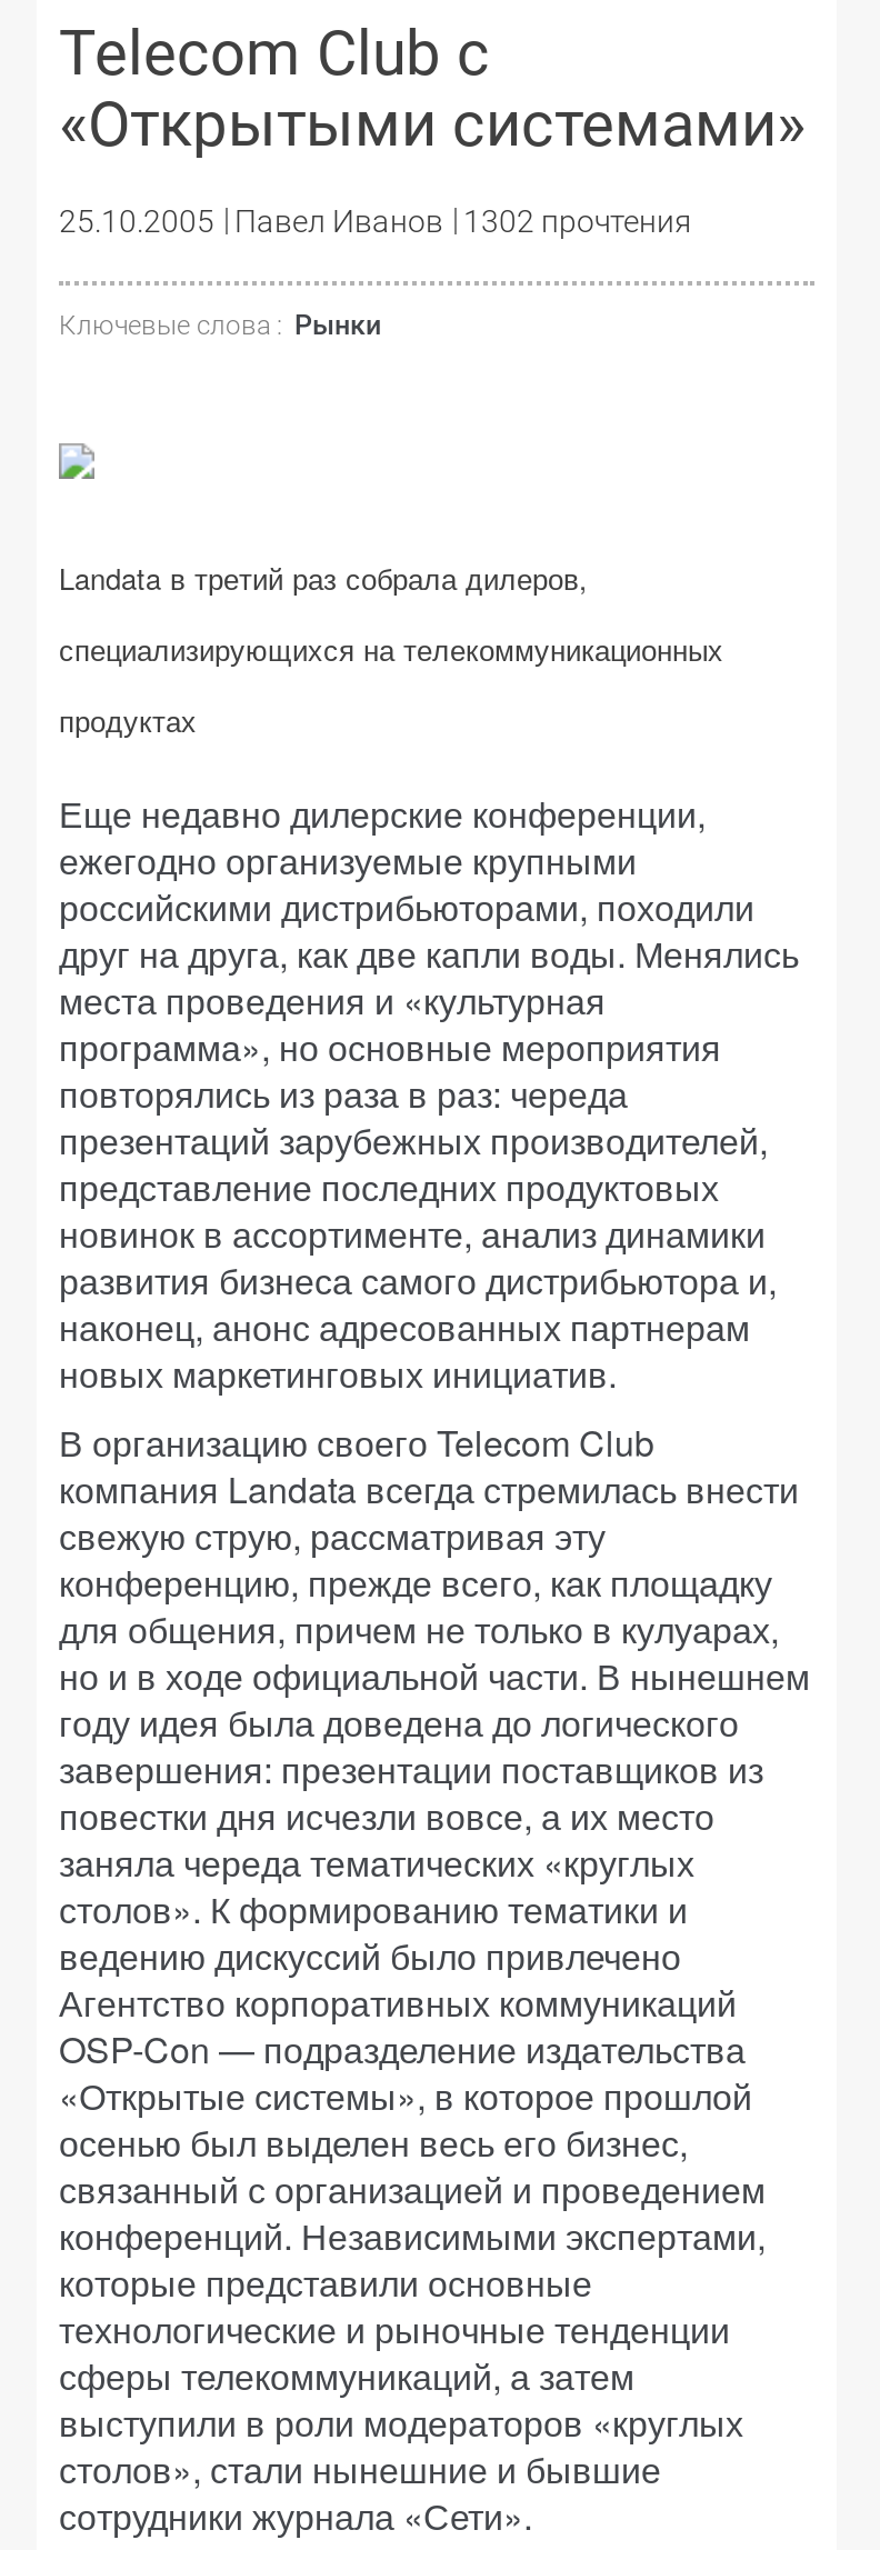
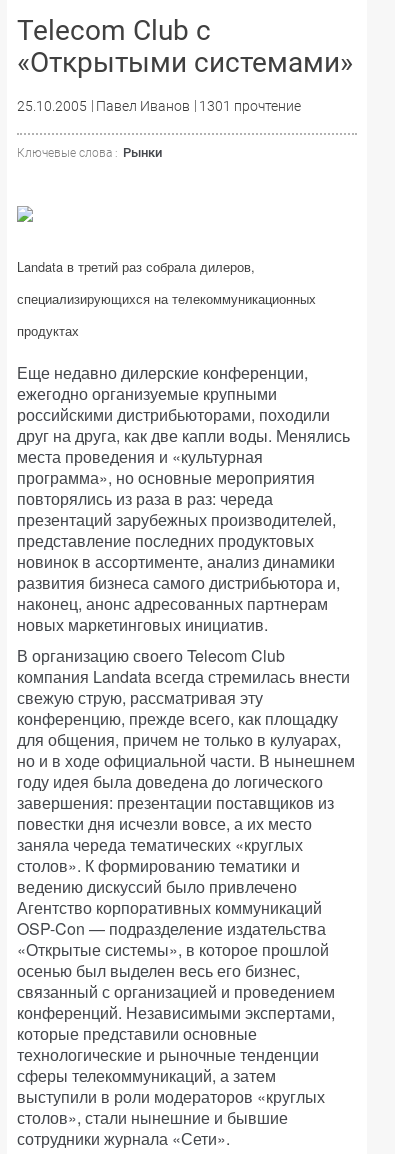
- 25.10.2005 Павел Иванов 1302 прочтения
+ 25.10.2005 Павел Иванов 1301 прочтение
